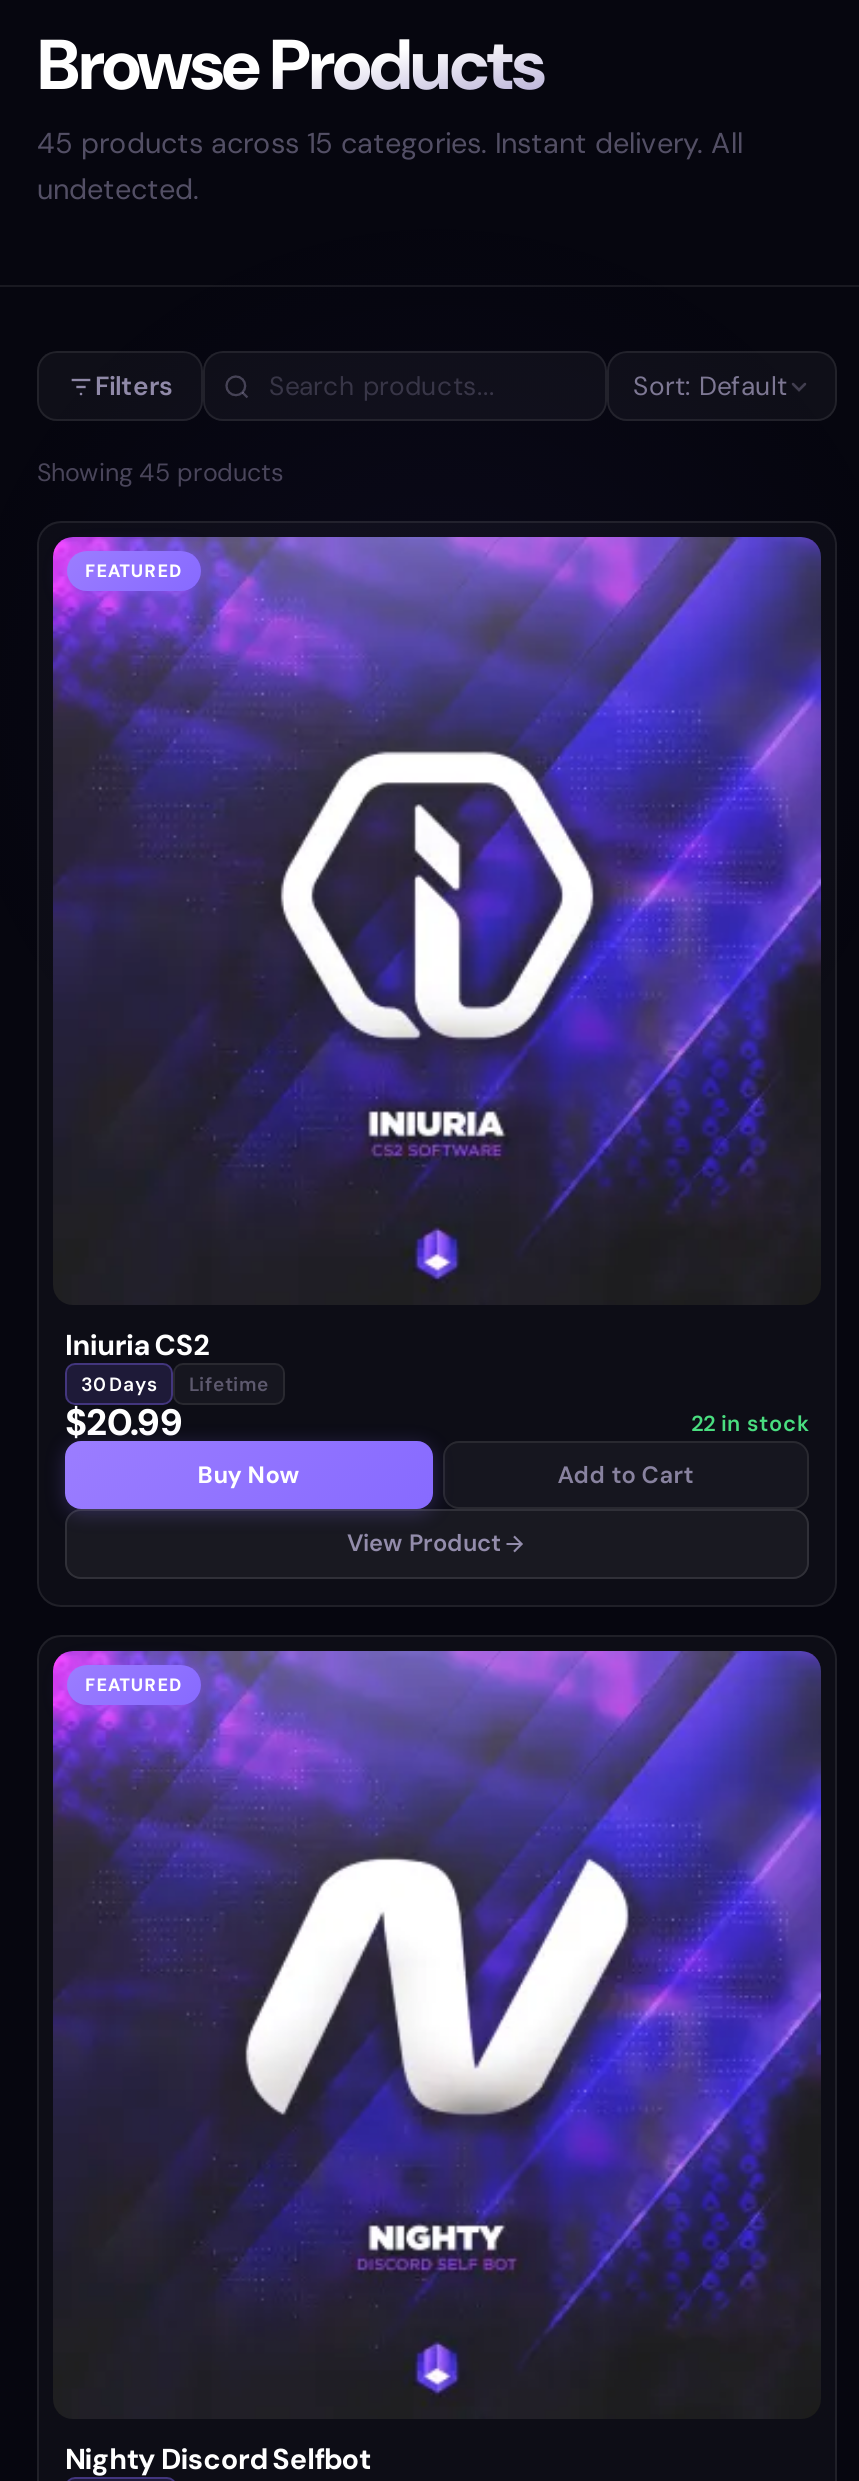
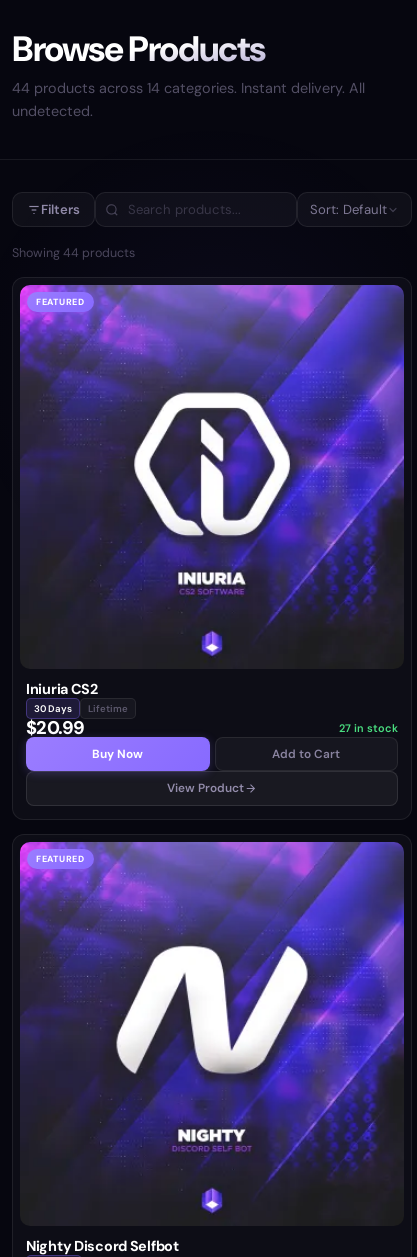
- 45 products across 15 categories. Instant delivery. All
+ 44 products across 14 categories. Instant delivery. All

- Showing 45 products
+ Showing 44 products

- 22 in stock
+ 27 in stock
